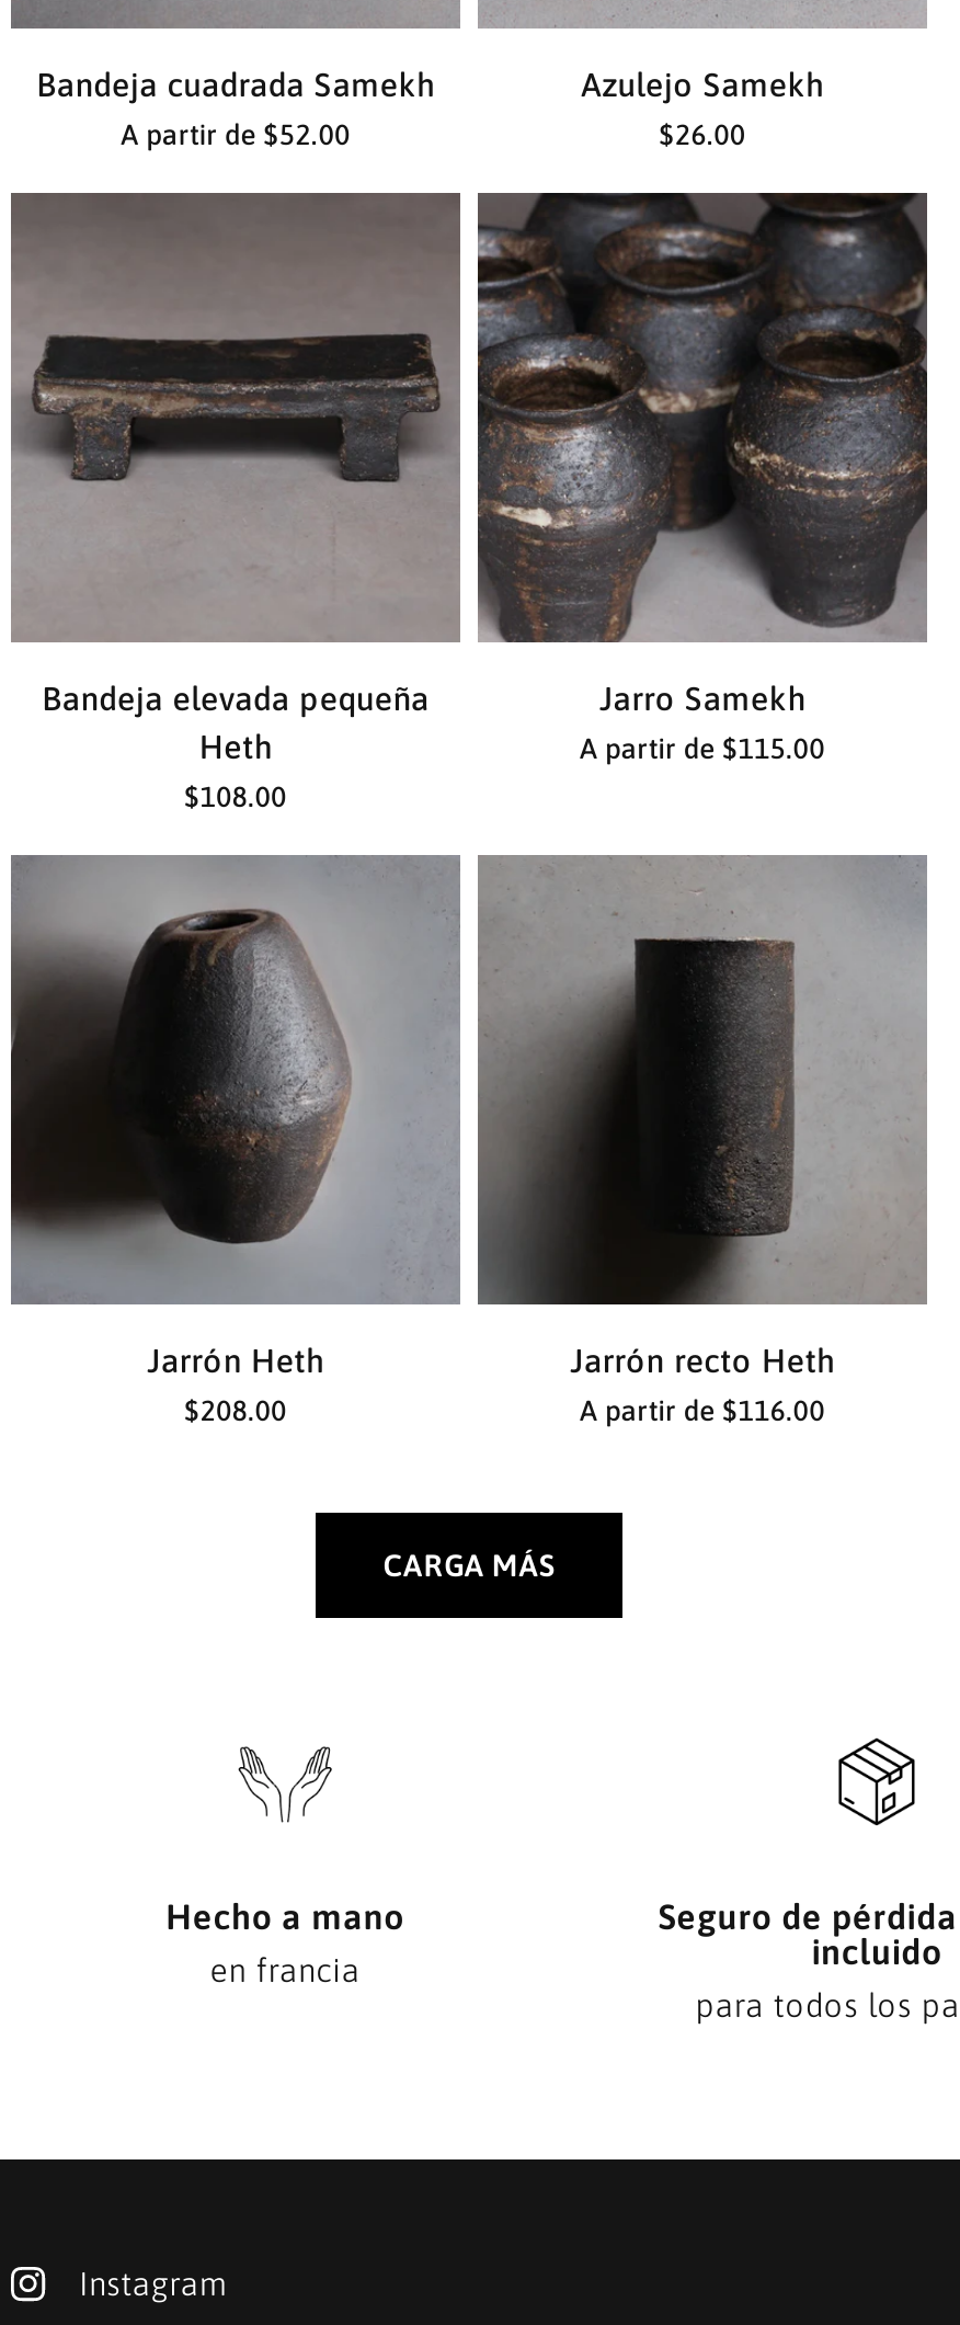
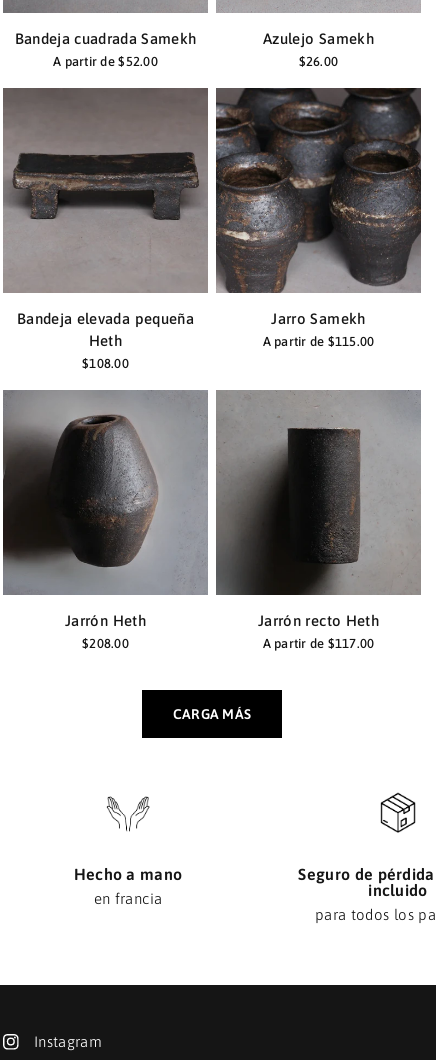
- A partir de $116.00
+ A partir de $117.00
